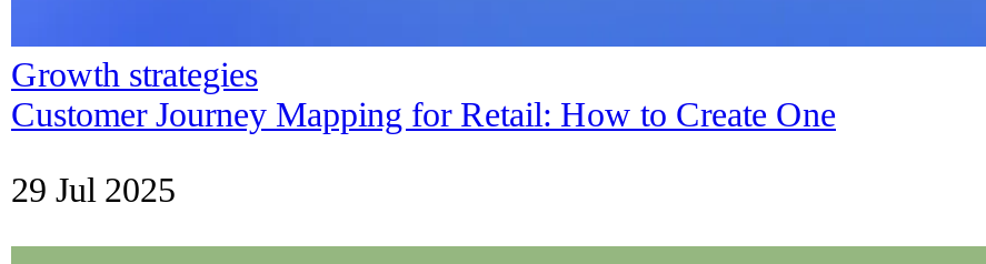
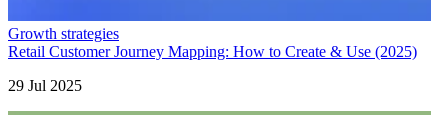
- Customer Journey Mapping for Retail: How to Create One
+ Retail Customer Journey Mapping: How to Create & Use (2025)
